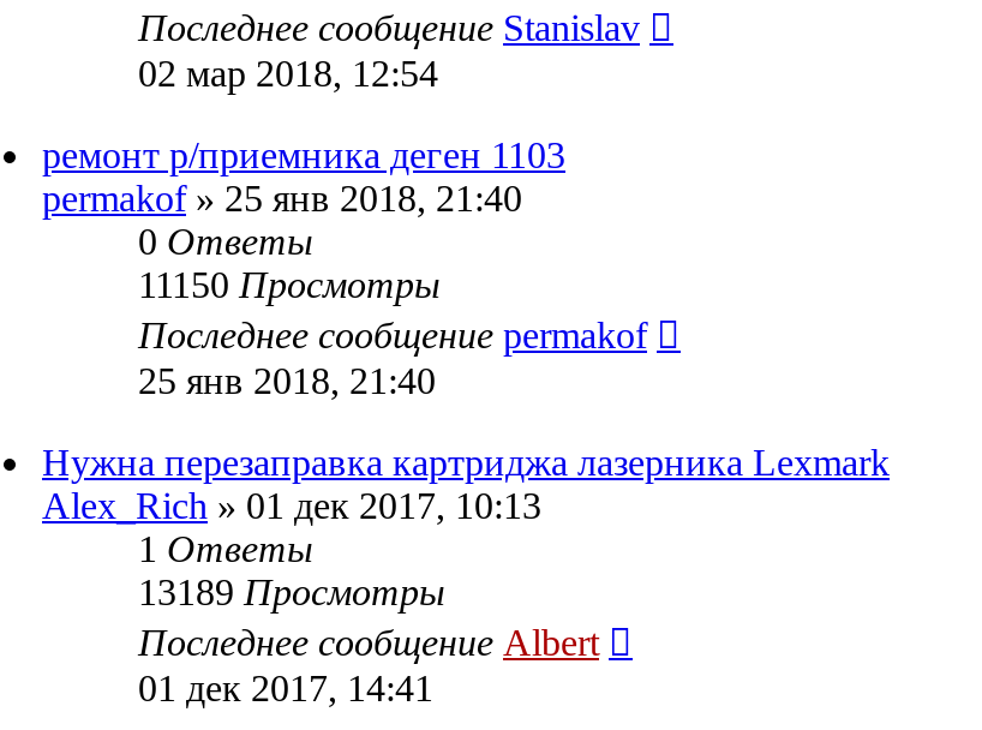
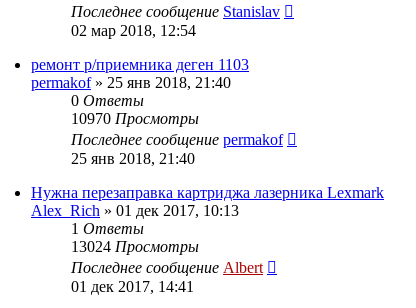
- 11150 Просмотры
+ 10970 Просмотры

- 13189 Просмотры
+ 13024 Просмотры
